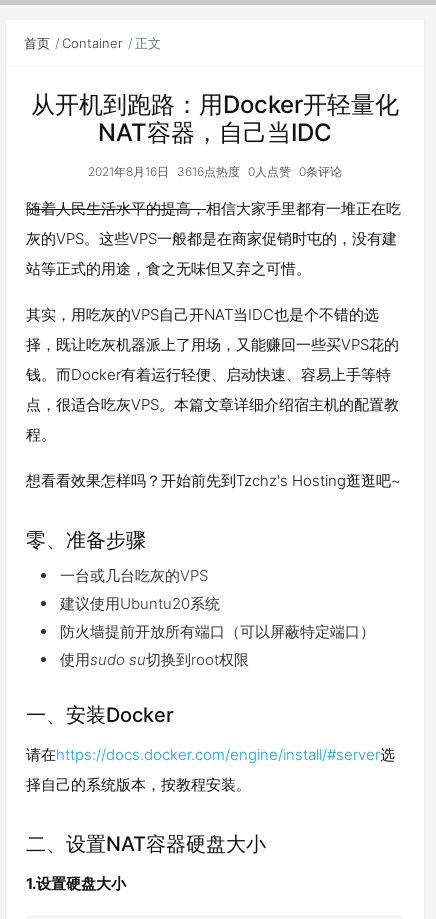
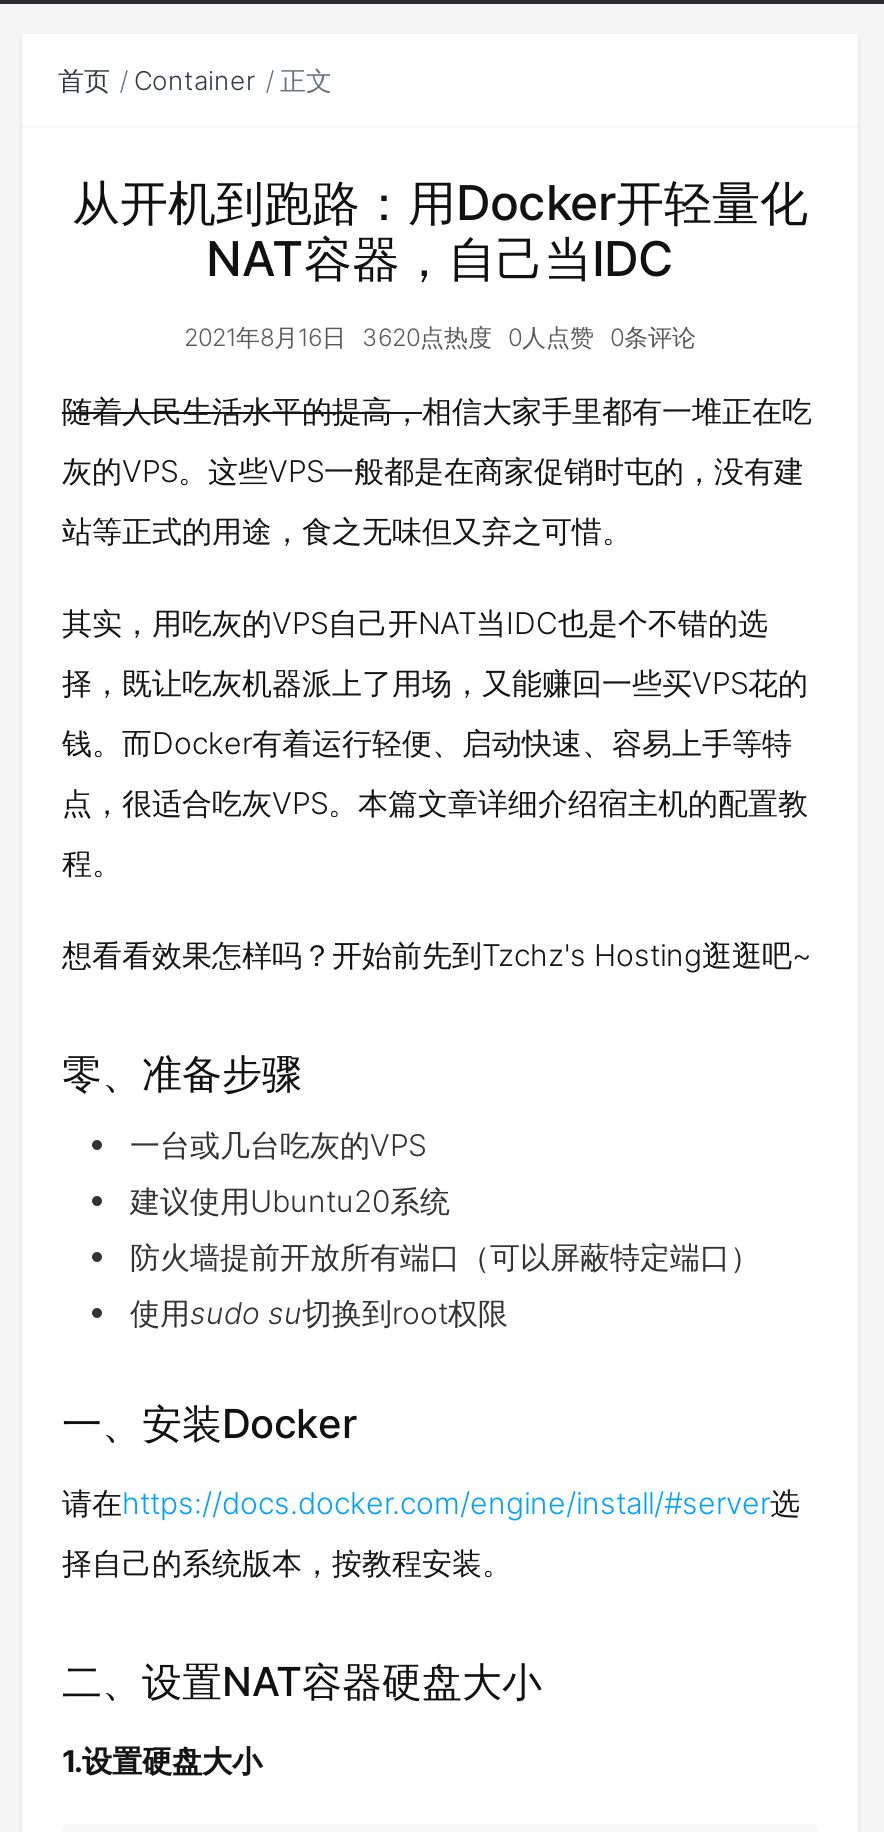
- 2021年8月16日 3616点热度 0人点赞 0条评论
+ 2021年8月16日 3620点热度 0人点赞 0条评论
